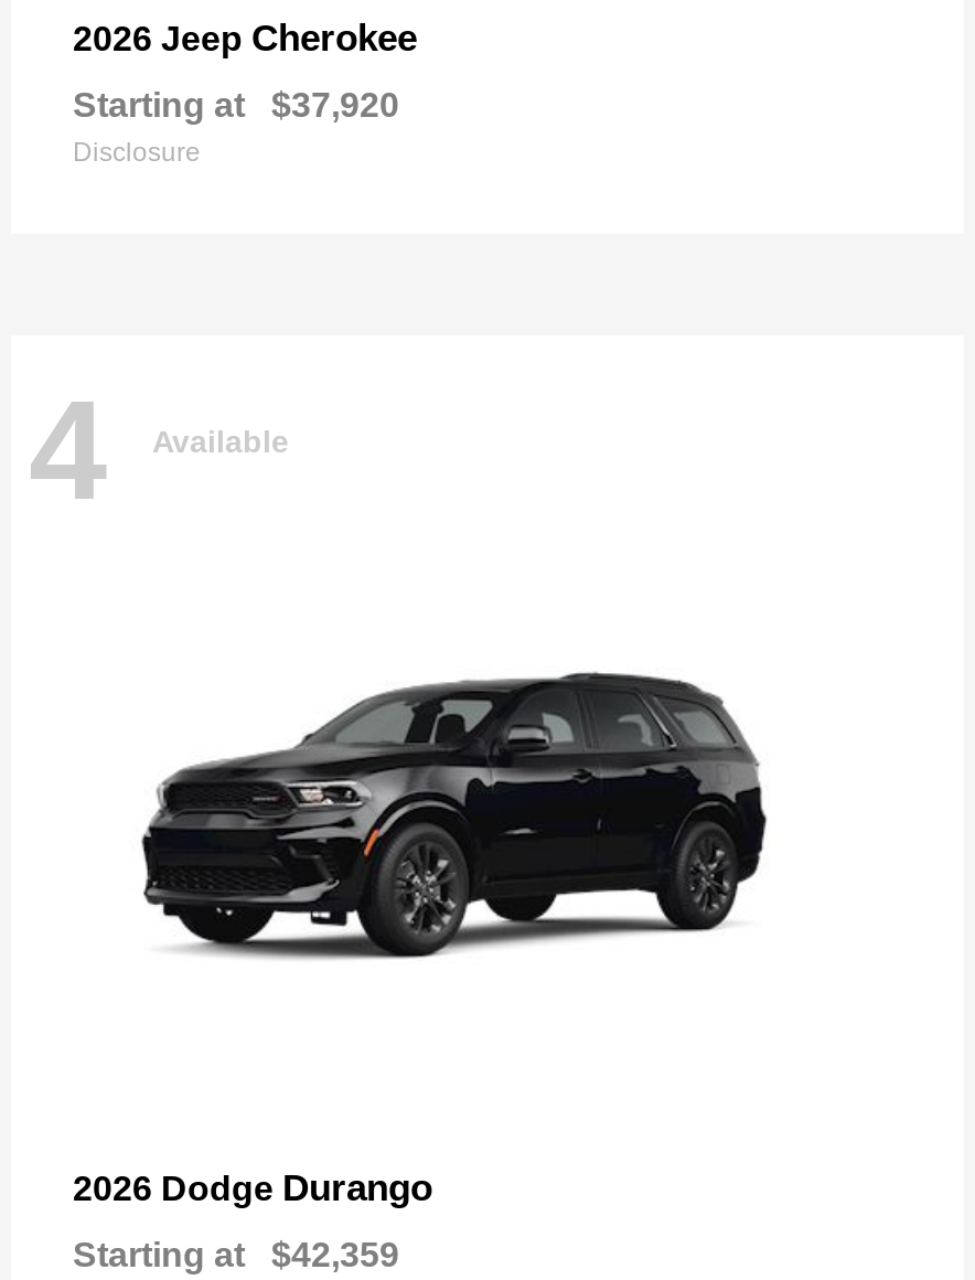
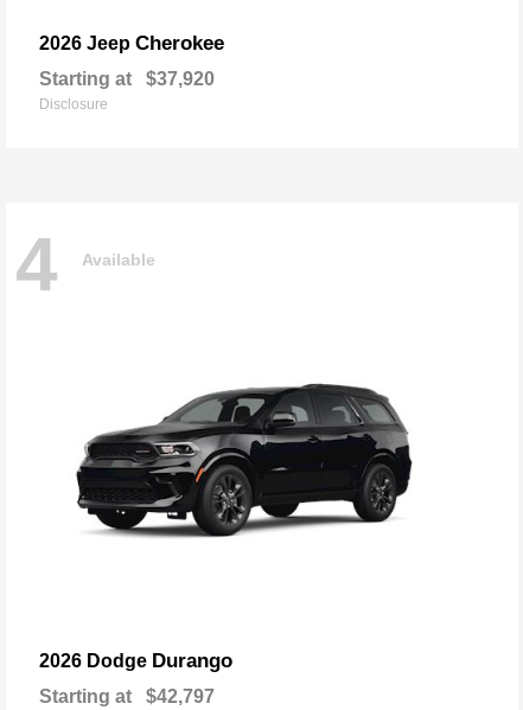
- Starting at $42,359
+ Starting at $42,797
